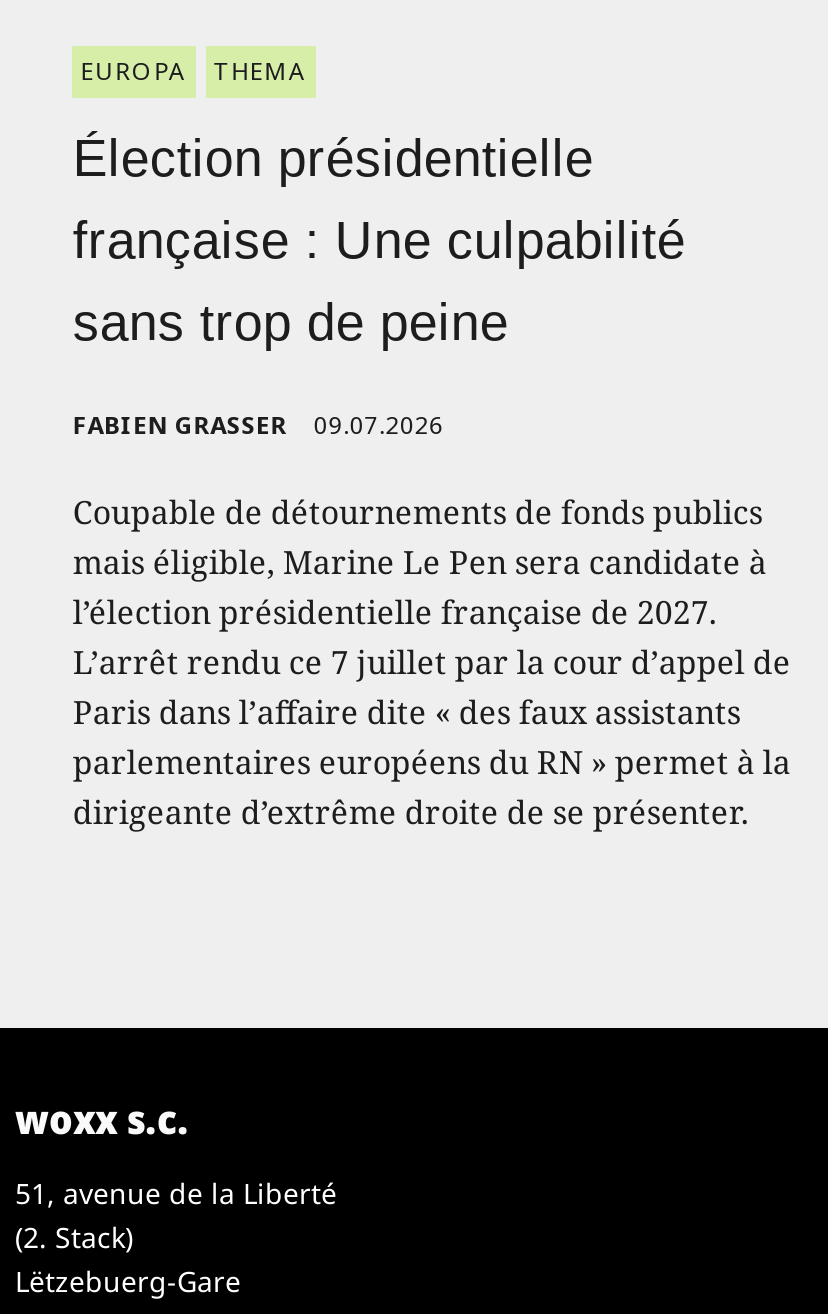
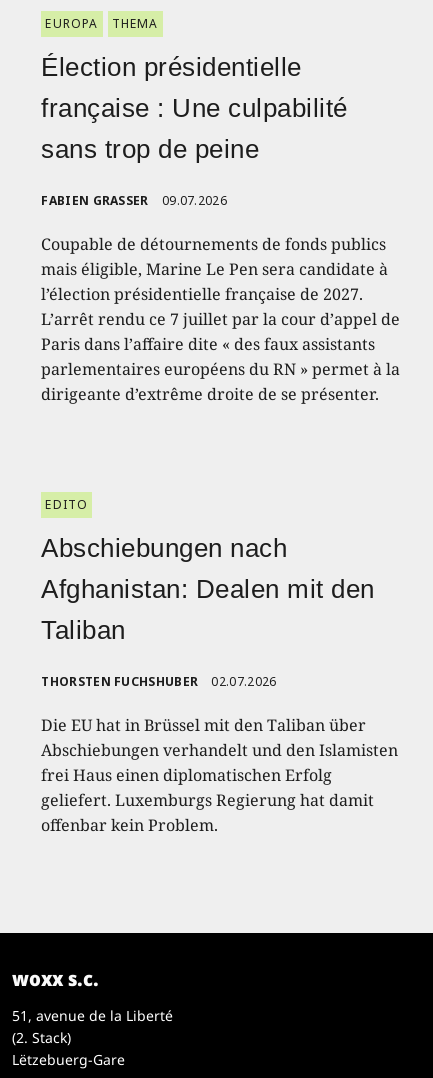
+ EDITO
+ Abschiebungen nach
+ Afghanistan: Dealen mit den
+ Taliban
+ THORSTEN FUCHSHUBER
+ 02.07.2026
+ Die EU hat in Brüssel mit den Taliban über
+ Abschiebungen verhandelt und den Islamisten
+ frei Haus einen diplomatischen Erfolg
+ geliefert. Luxemburgs Regierung hat damit
+ offenbar kein Problem.
